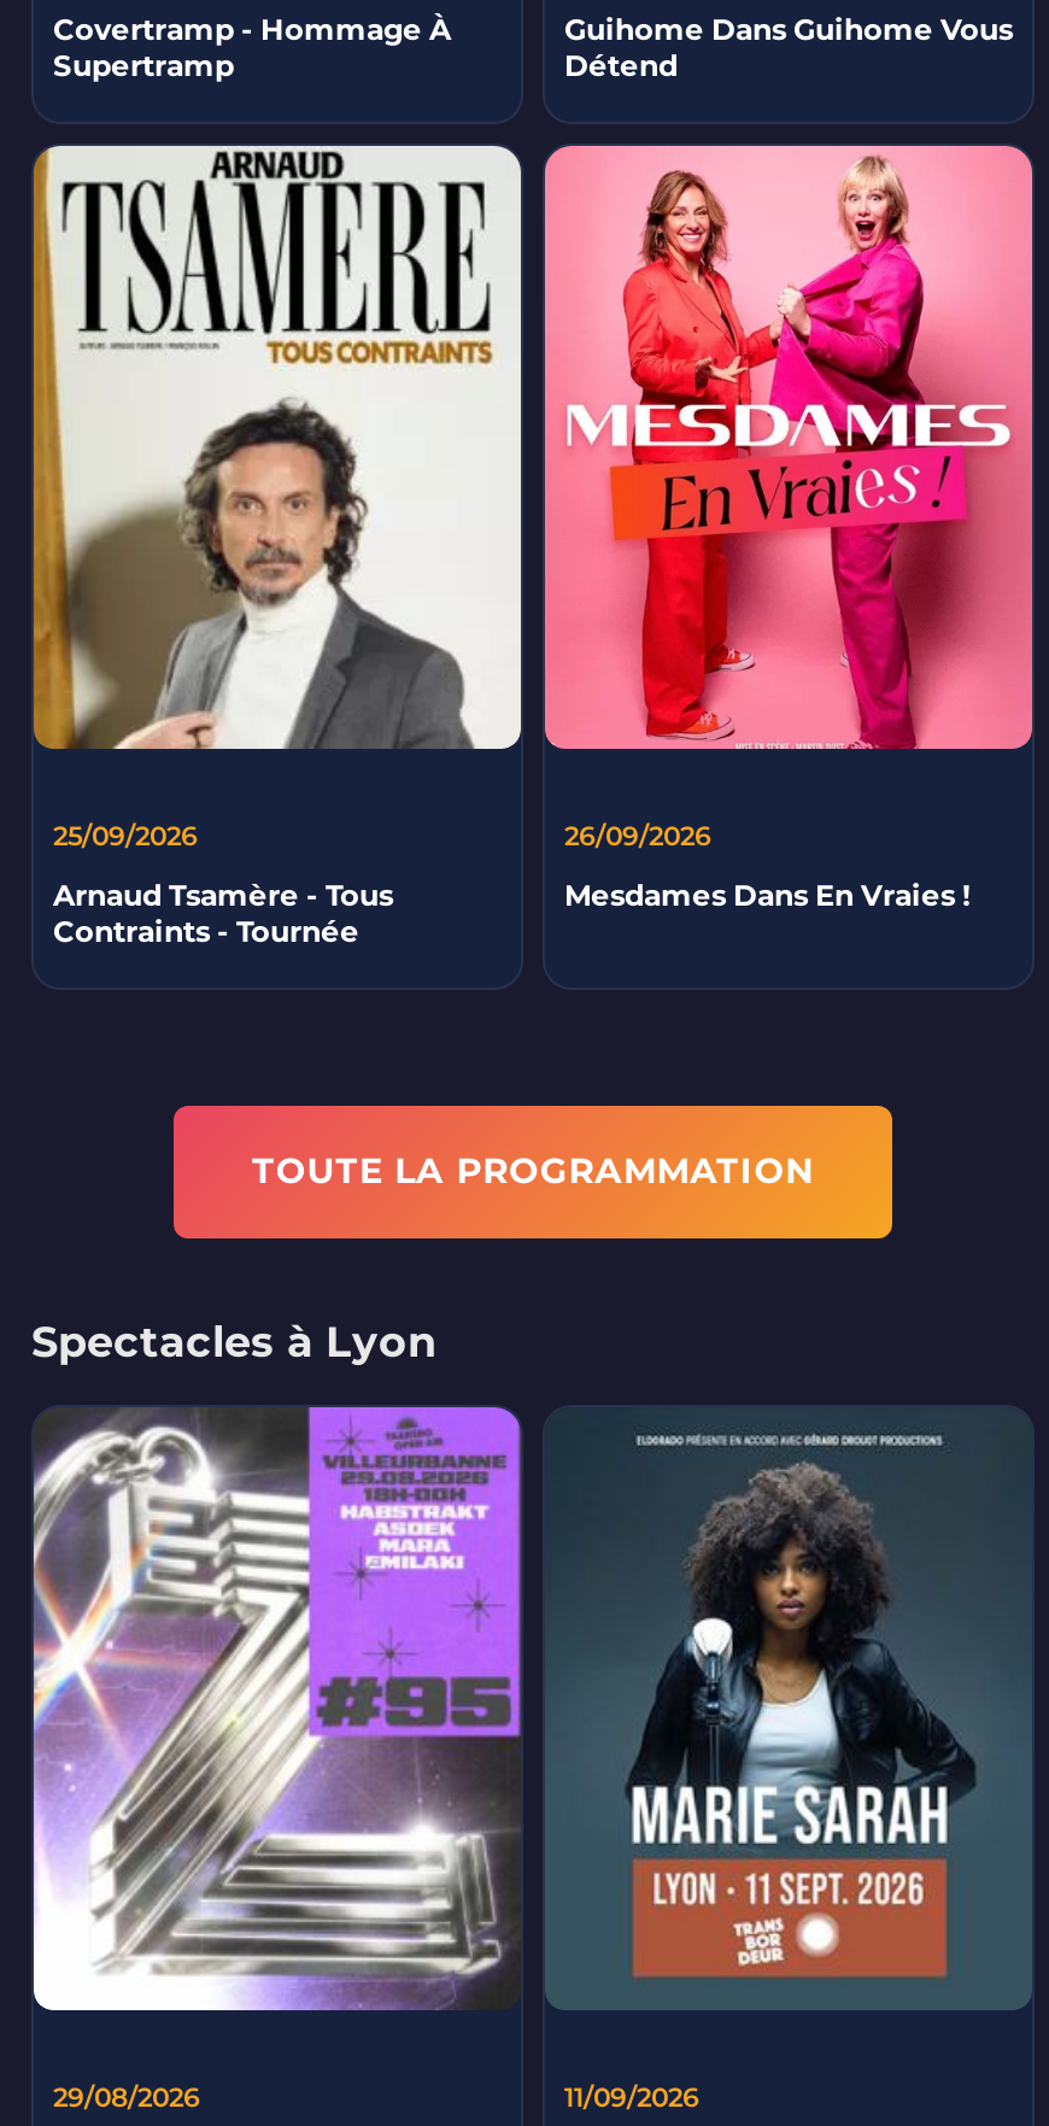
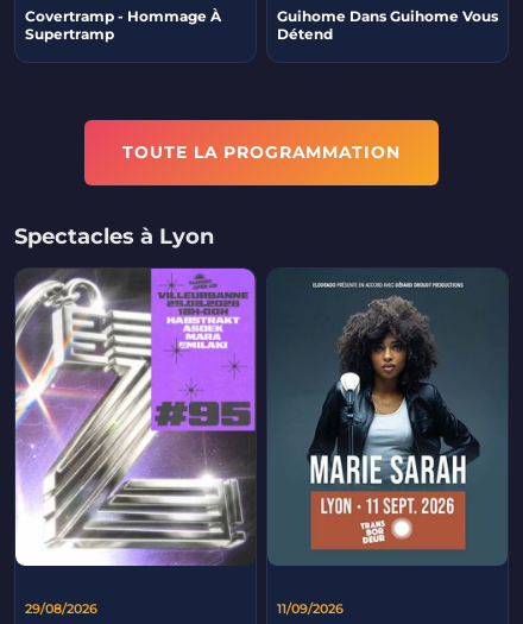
- [image]
- 25/09/2026
- Arnaud Tsamère - Tous
- Contraints - Tournée

- [image]
- 26/09/2026
- Mesdames Dans En Vraies !
